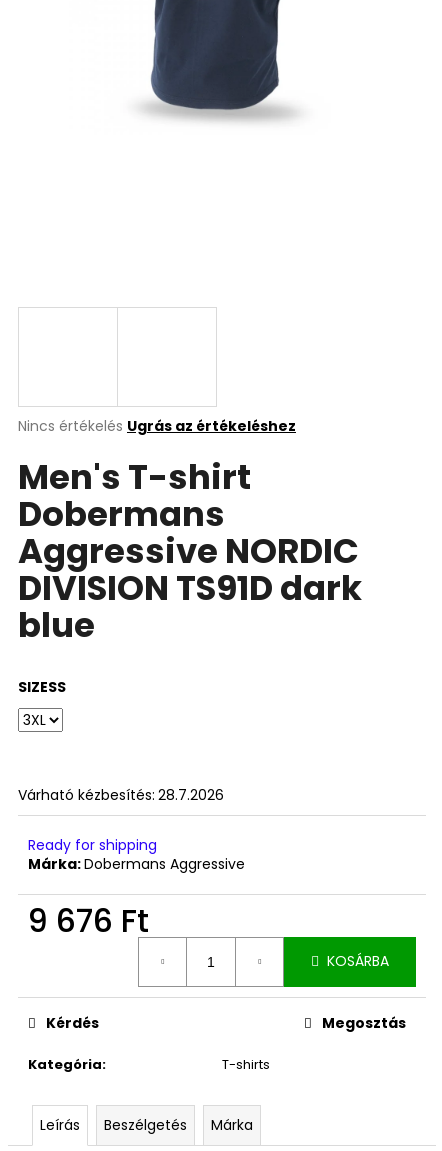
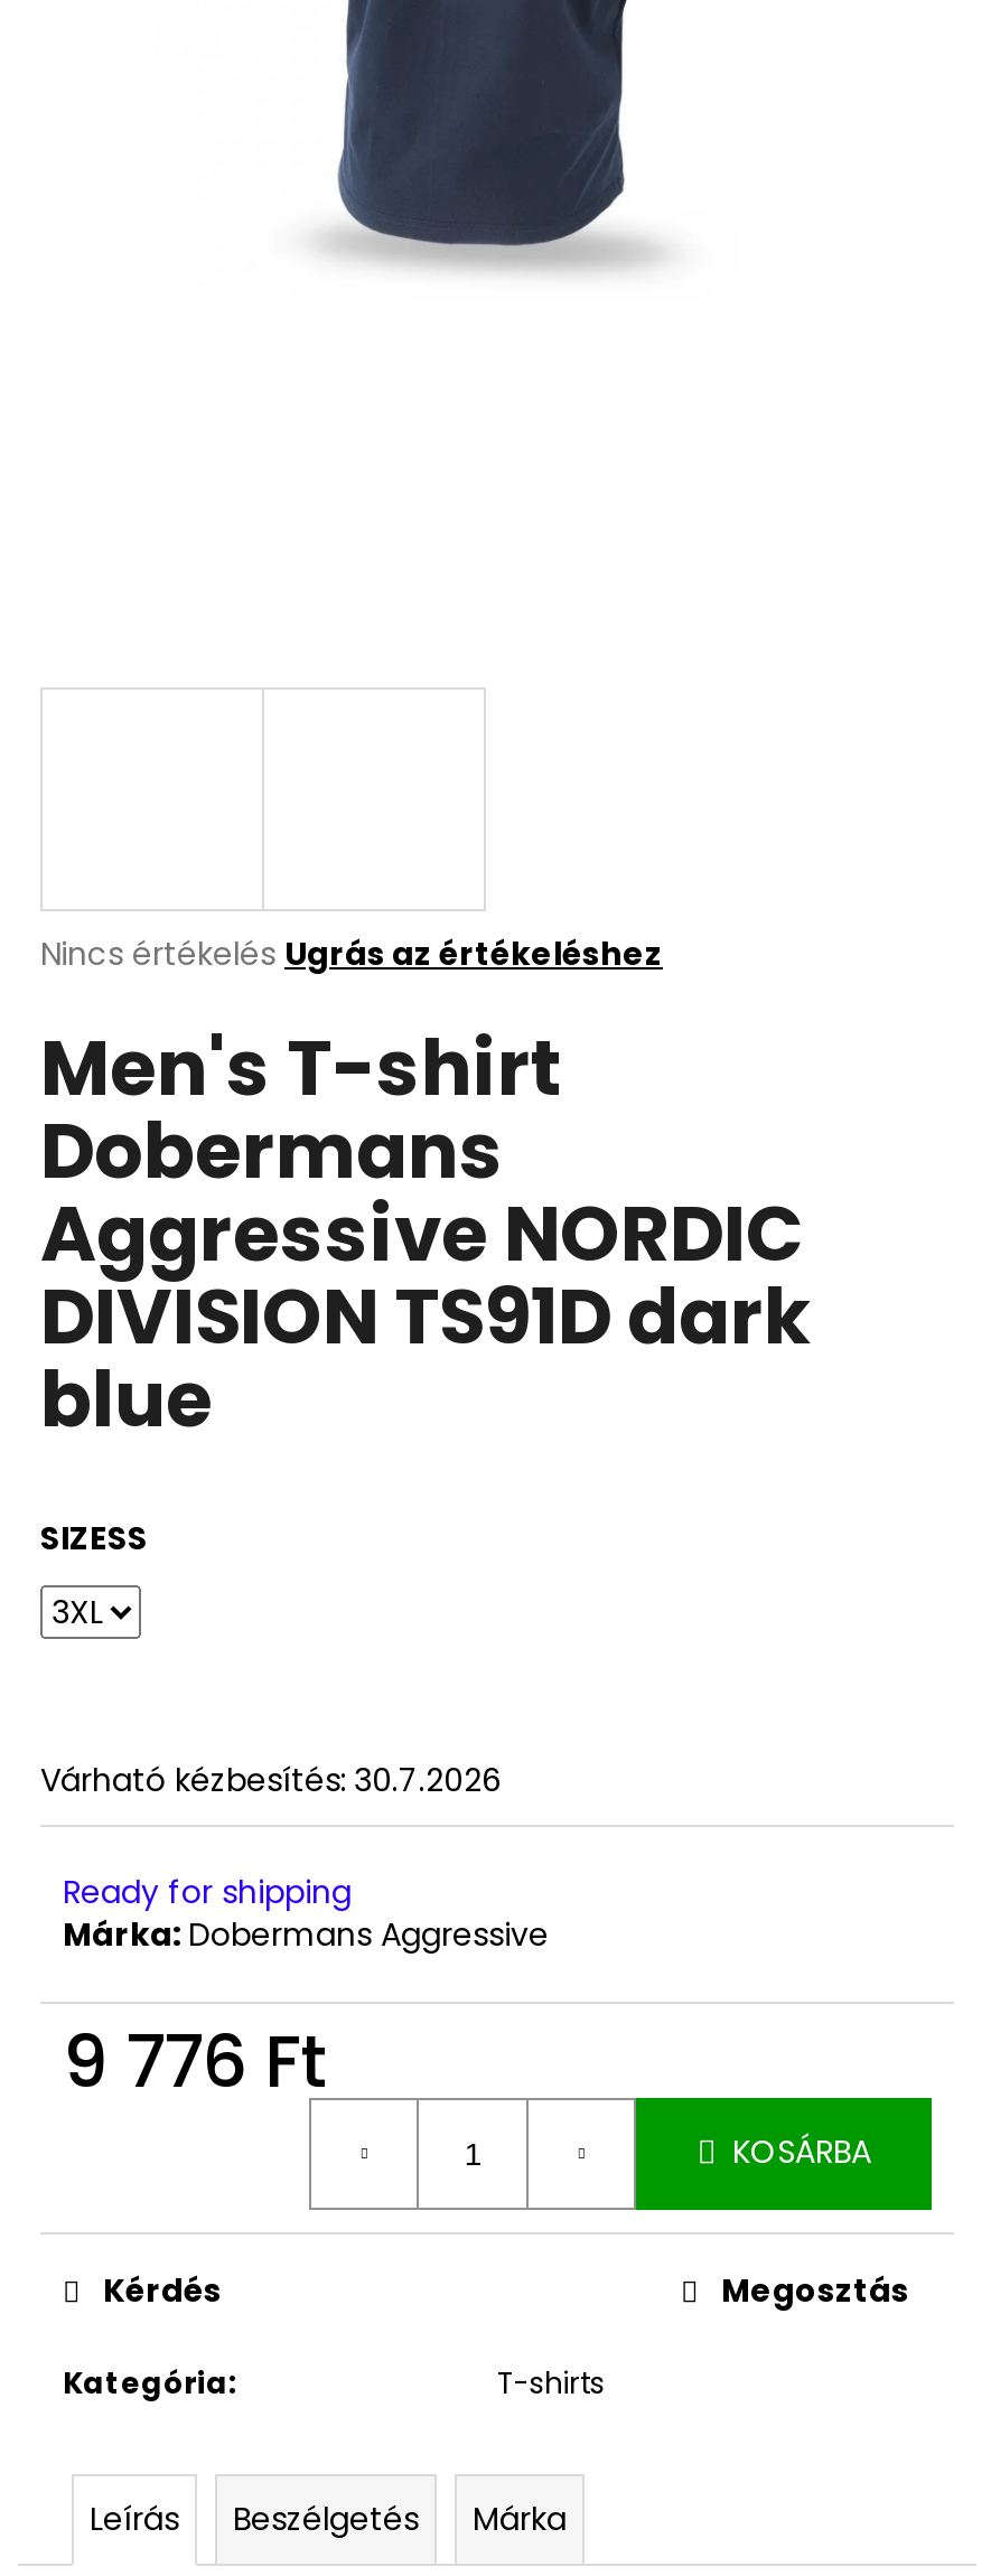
- Várható kézbesítés: 28.7.2026
+ Várható kézbesítés: 30.7.2026

- 9 676 Ft
+ 9 776 Ft
